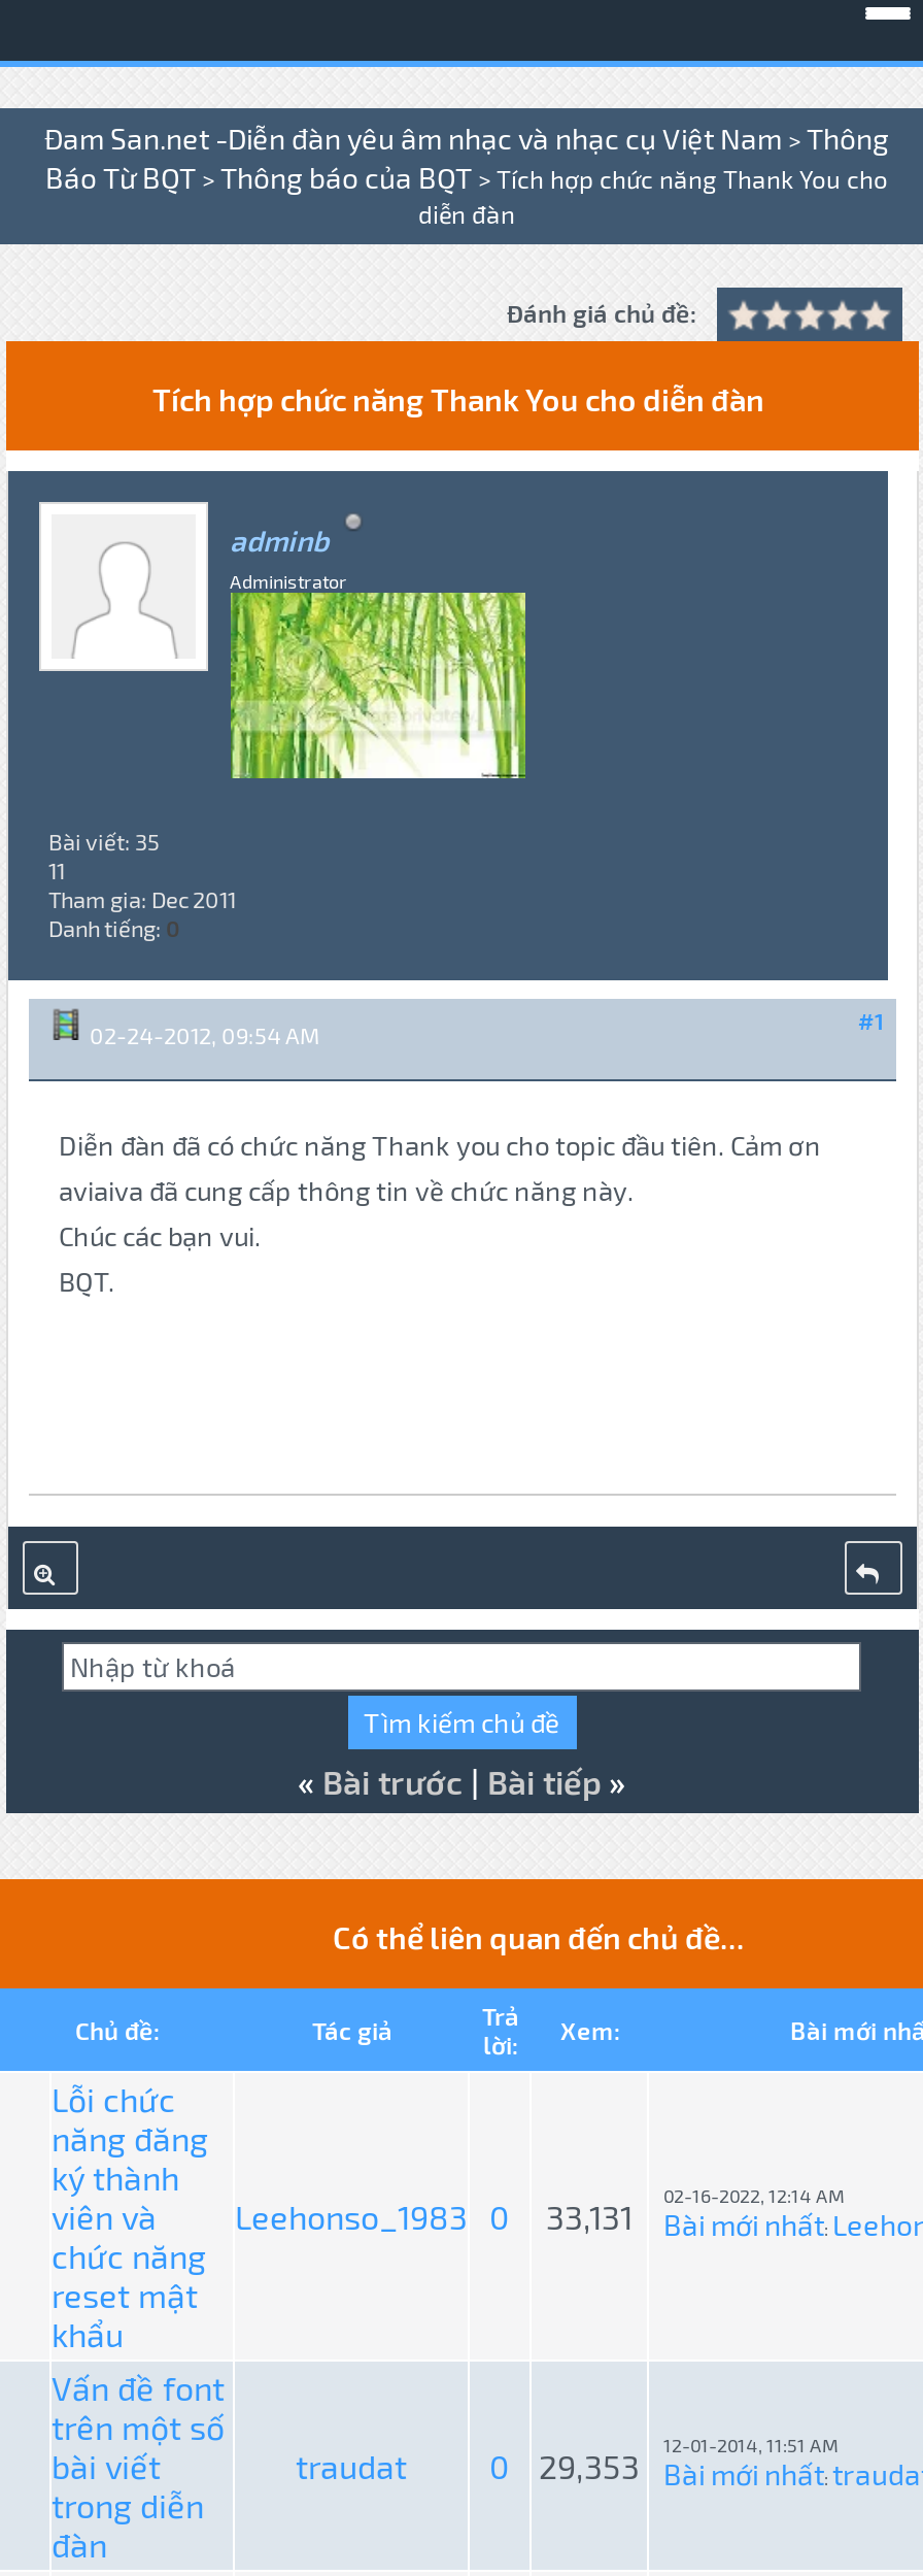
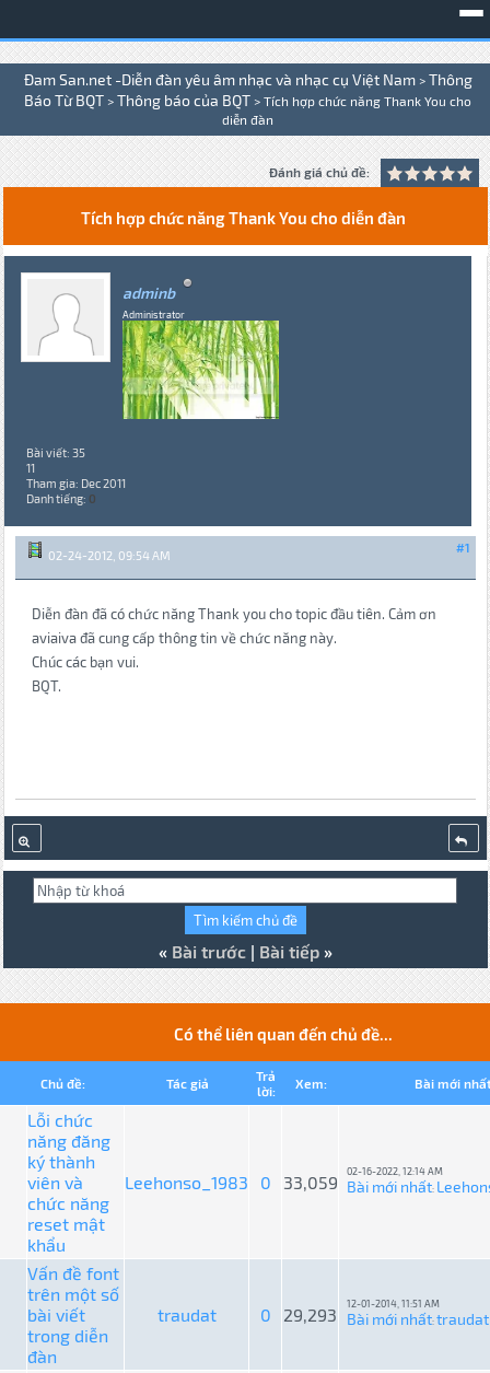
- Leehonso_1983 0
- 33,131
+ Leehonso_1983 0 33,059

- 29,353
+ 29,293
